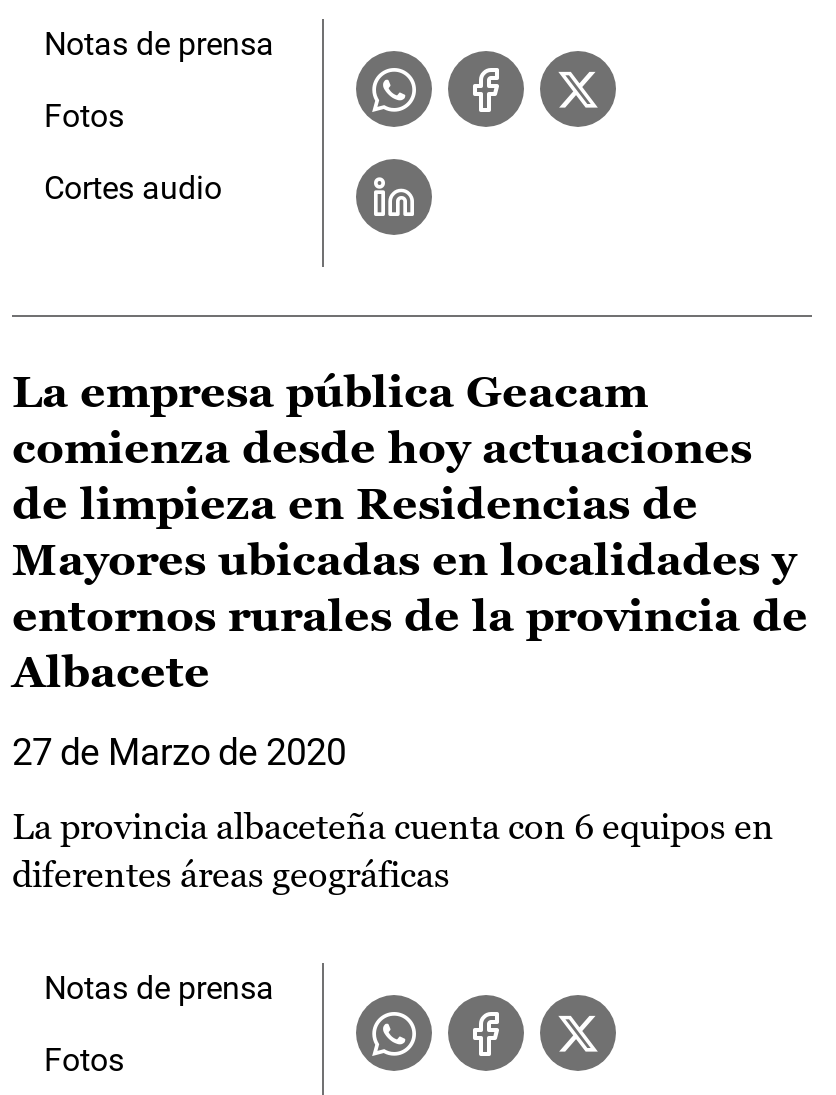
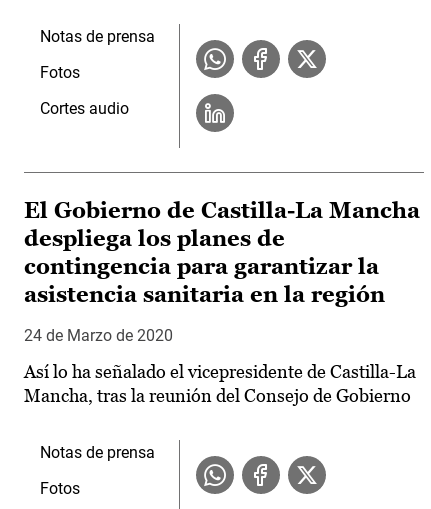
- La empresa pública Geacam
- comienza desde hoy actuaciones
- de limpieza en Residencias de
- Mayores ubicadas en localidades y
- entornos rurales de la provincia de
- Albacete
+ El Gobierno de Castilla-La Mancha
+ despliega los planes de
+ contingencia para garantizar la
+ asistencia sanitaria en la región

- 27 de Marzo de 2020
+ 24 de Marzo de 2020

- La provincia albaceteña cuenta con 6 equipos en
- diferentes áreas geográficas
+ Así lo ha señalado el vicepresidente de Castilla-La
+ Mancha, tras la reunión del Consejo de Gobierno
